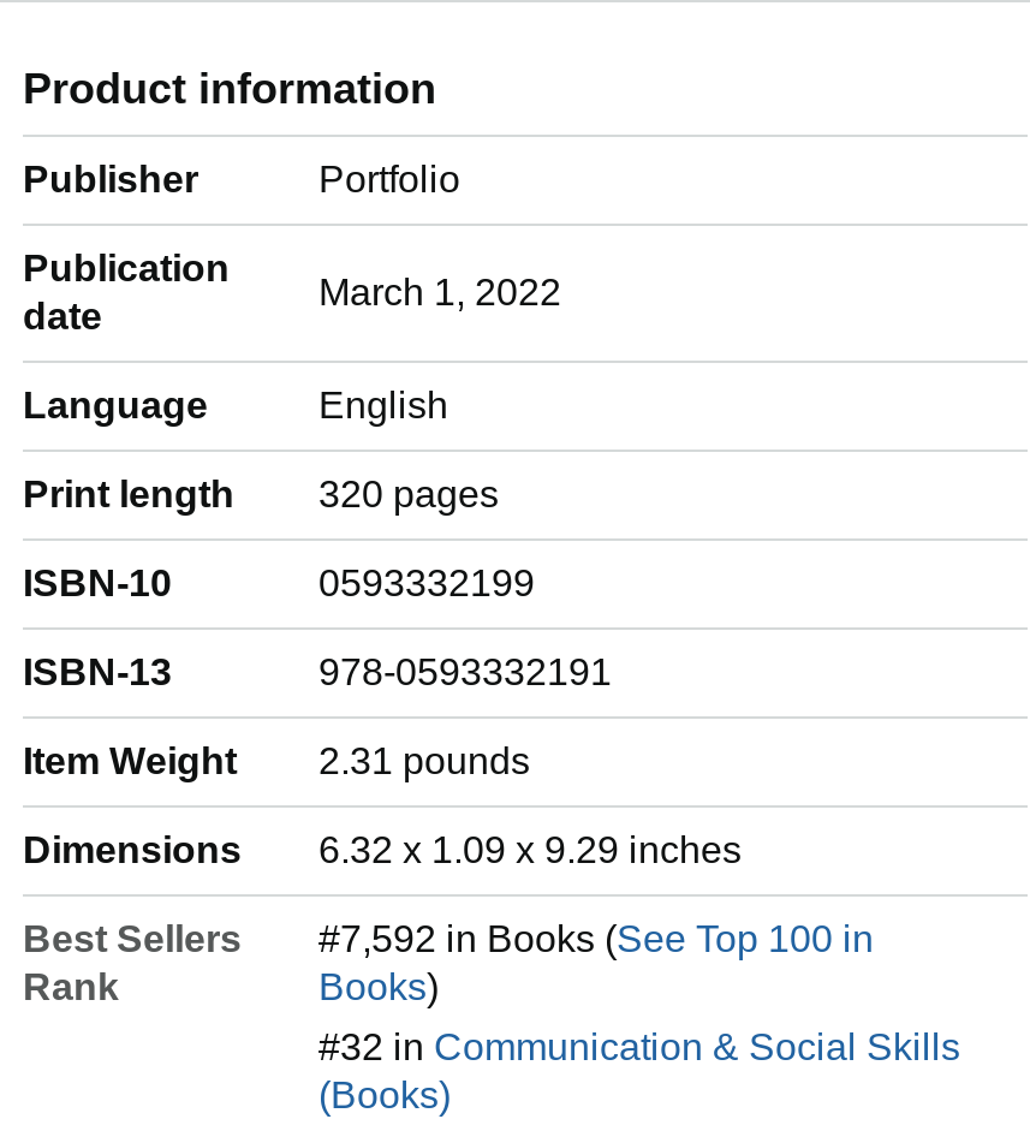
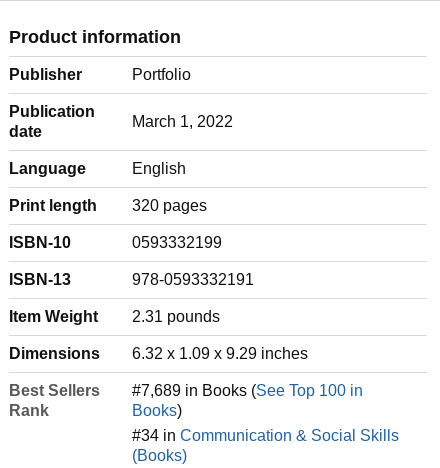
- #7,592 in Books (See Top 100 in
+ #7,689 in Books (See Top 100 in

- #32 in Communication & Social Skills
+ #34 in Communication & Social Skills
